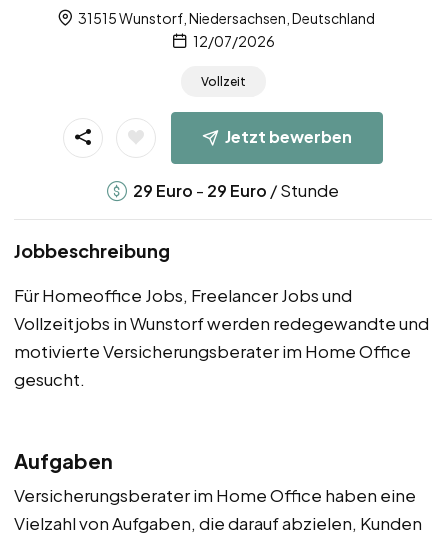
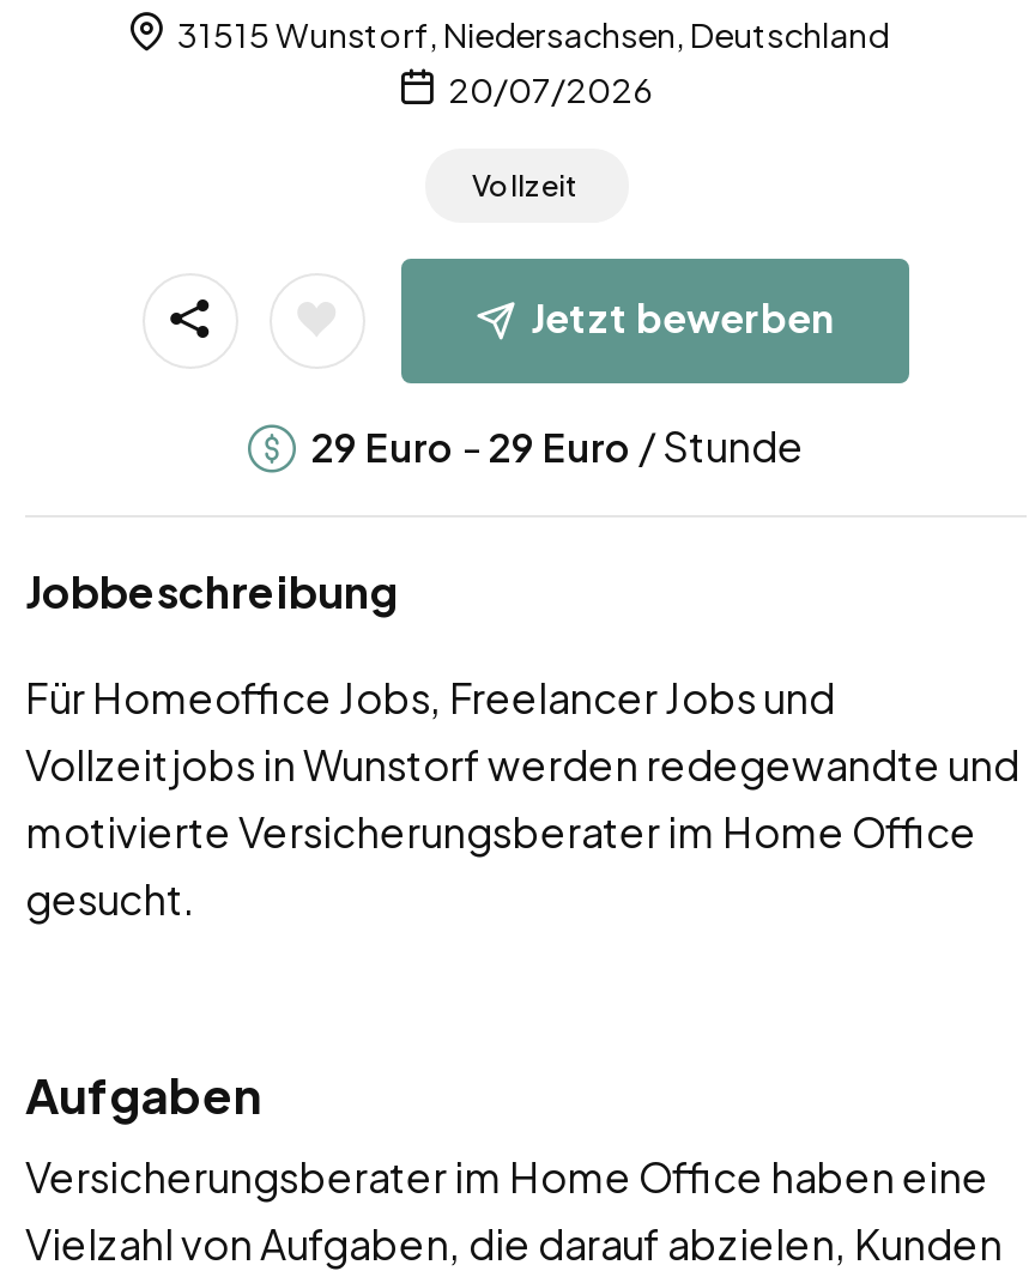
- 12/07/2026
+ 20/07/2026
